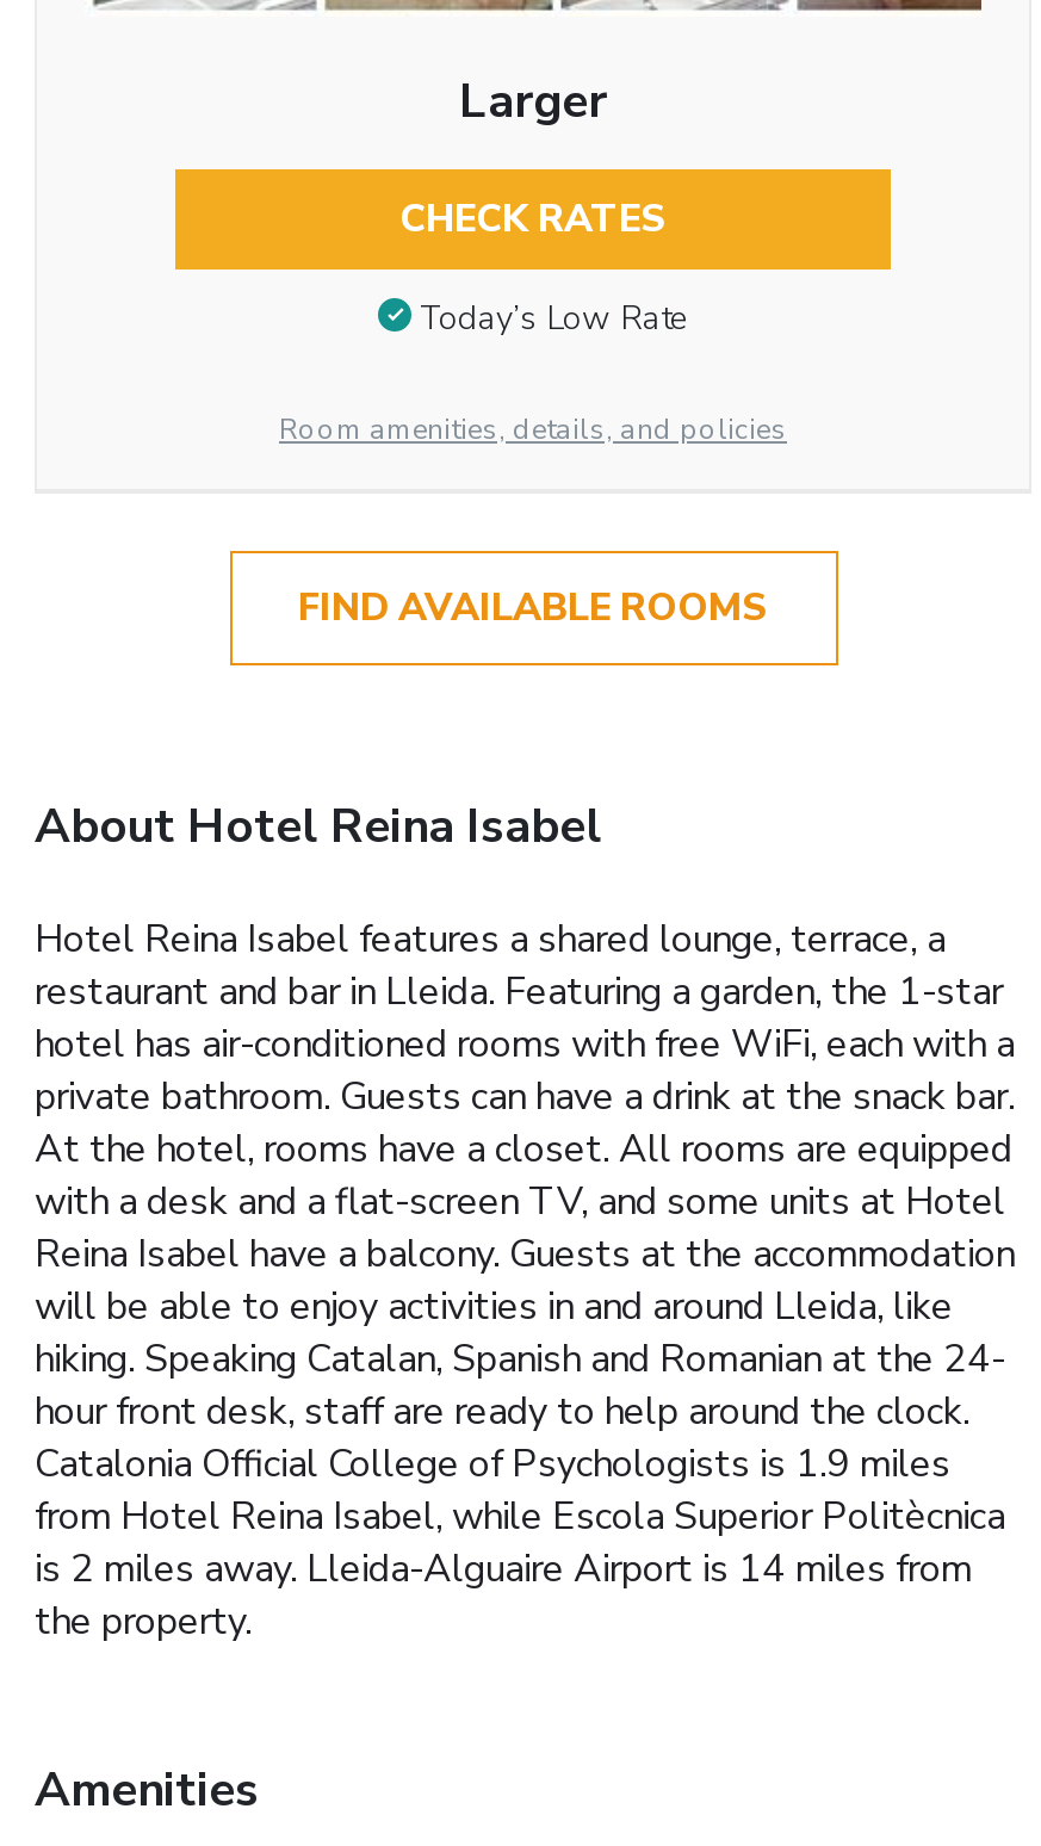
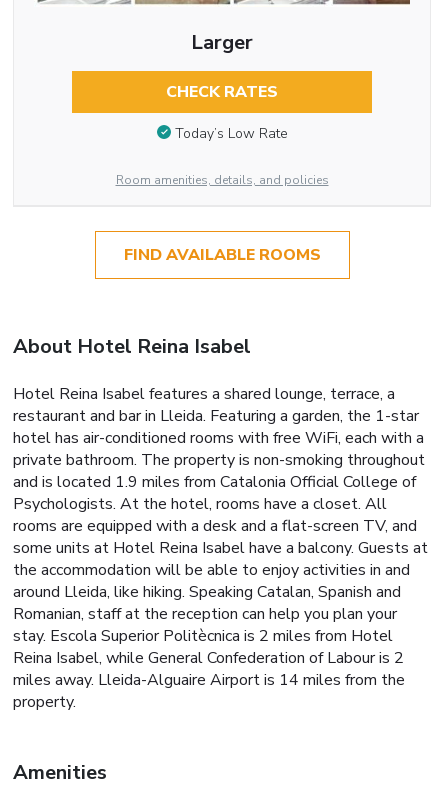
- private bathroom. Guests can have a drink at the snack bar.
- At the hotel, rooms have a closet. All rooms are equipped
- with a desk and a flat-screen TV, and some units at Hotel
- Reina Isabel have a balcony. Guests at the accommodation
- will be able to enjoy activities in and around Lleida, like
- hiking. Speaking Catalan, Spanish and Romanian at the 24-
- hour front desk, staff are ready to help around the clock.
- Catalonia Official College of Psychologists is 1.9 miles
- from Hotel Reina Isabel, while Escola Superior Politècnica
- is 2 miles away. Lleida-Alguaire Airport is 14 miles from
- the property.
+ private bathroom. The property is non-smoking throughout
+ and is located 1.9 miles from Catalonia Official College of
+ Psychologists. At the hotel, rooms have a closet. All
+ rooms are equipped with a desk and a flat-screen TV, and
+ some units at Hotel Reina Isabel have a balcony. Guests at
+ the accommodation will be able to enjoy activities in and
+ around Lleida, like hiking. Speaking Catalan, Spanish and
+ Romanian, staff at the reception can help you plan your
+ stay. Escola Superior Politècnica is 2 miles from Hotel
+ Reina Isabel, while General Confederation of Labour is 2
+ miles away. Lleida-Alguaire Airport is 14 miles from the
+ property.
